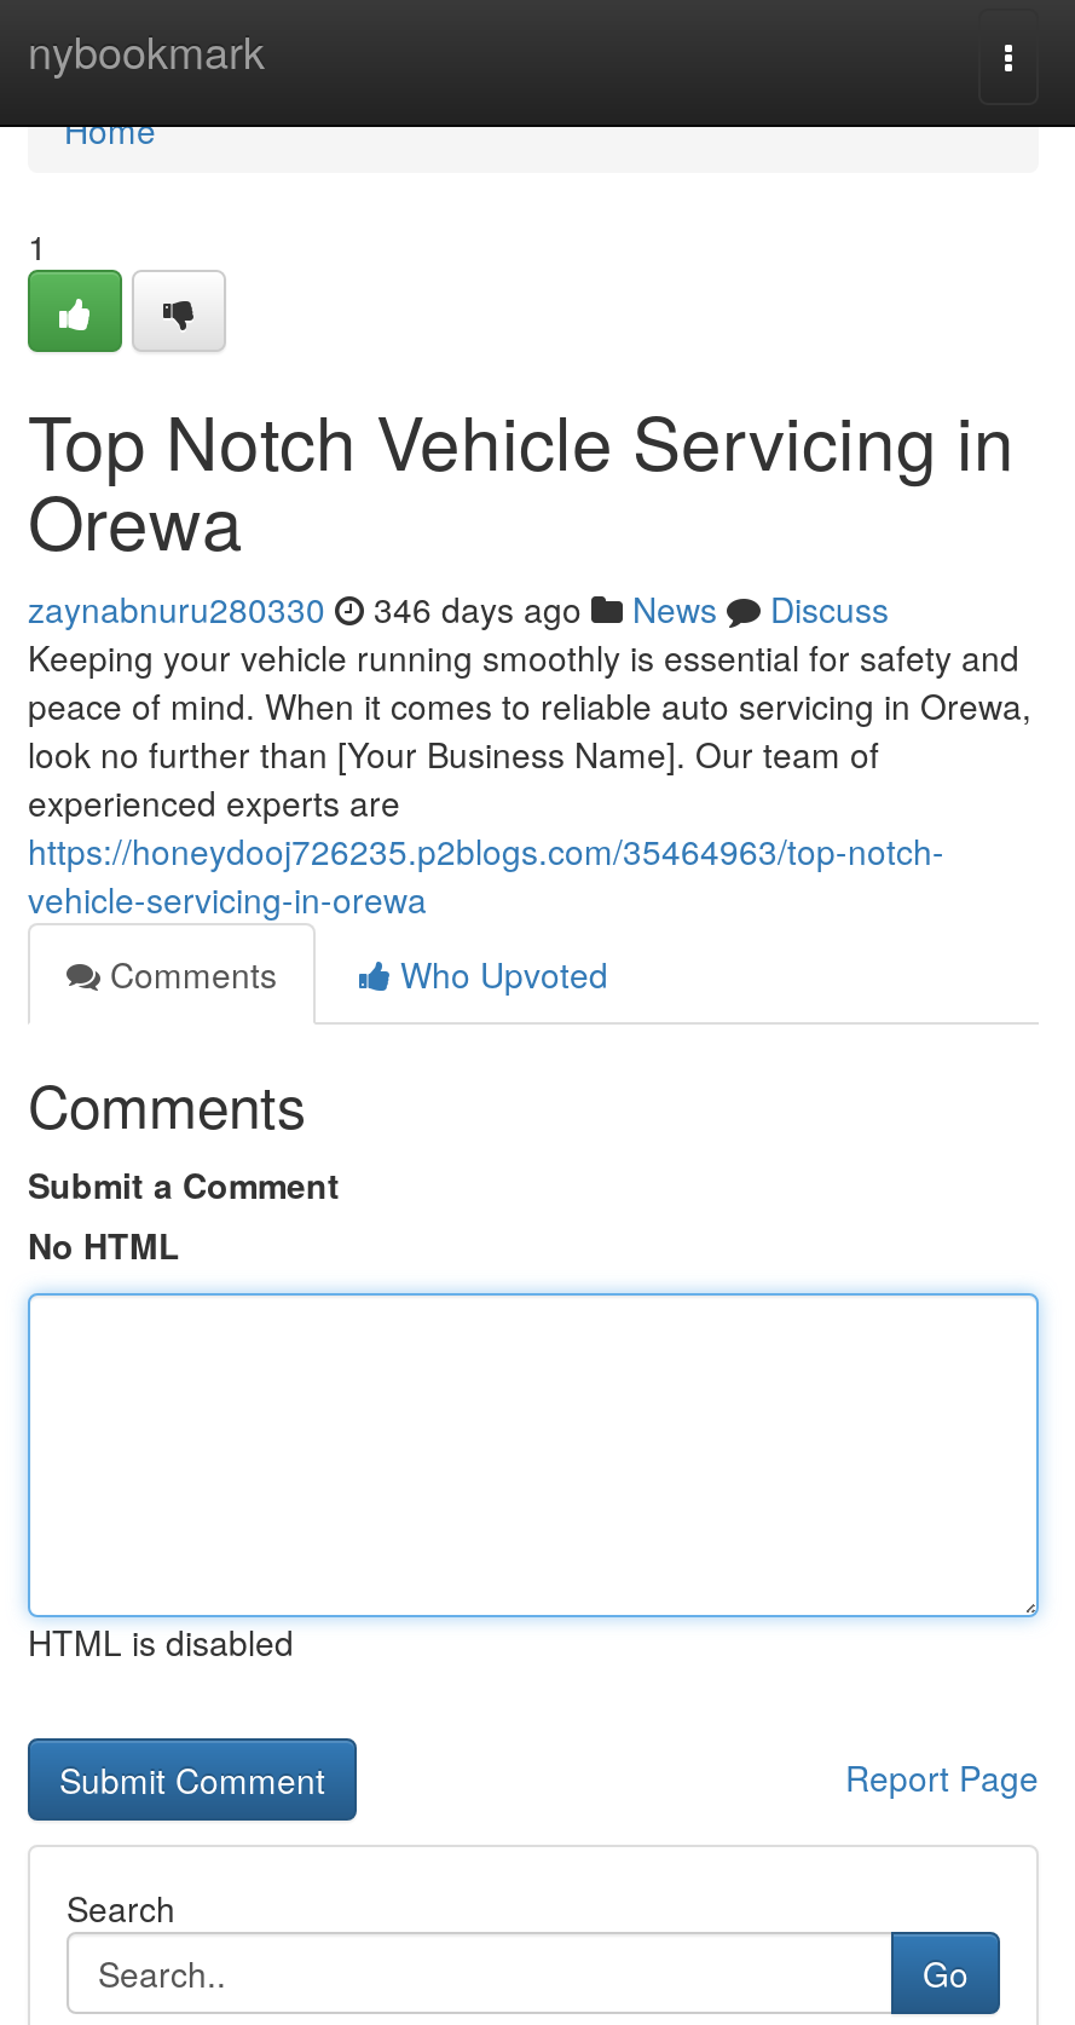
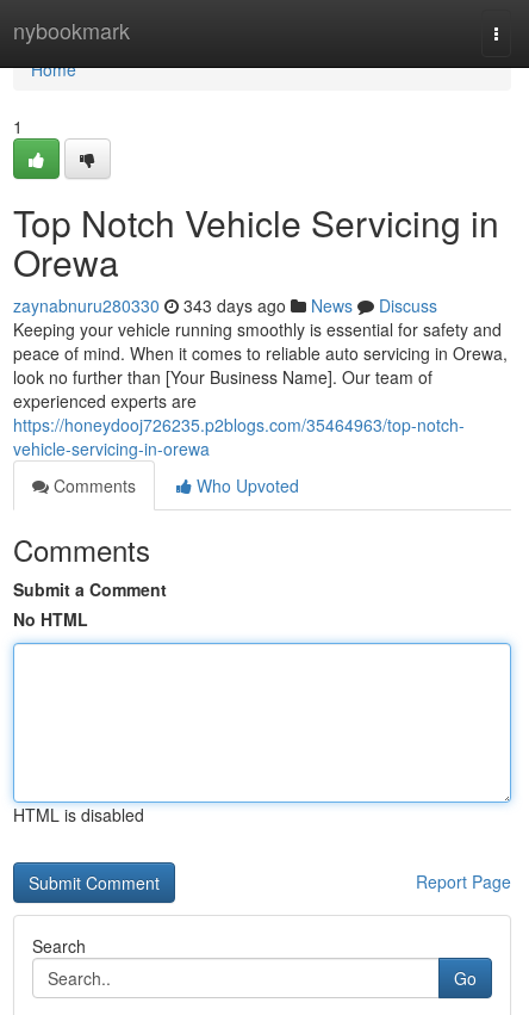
- zaynabnuru280330 346 days ago News Discuss
+ zaynabnuru280330 343 days ago News Discuss
